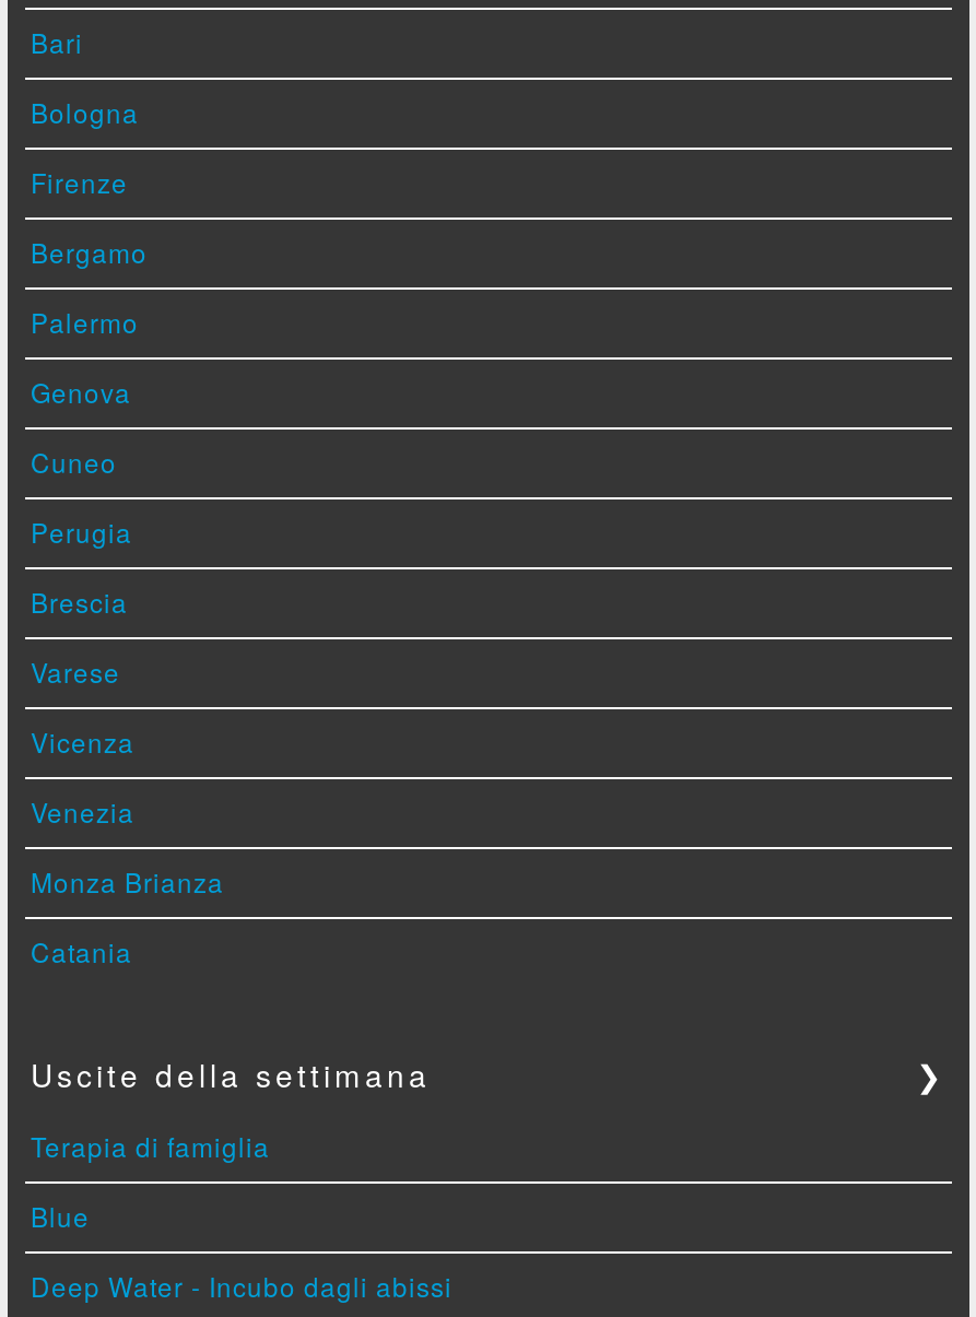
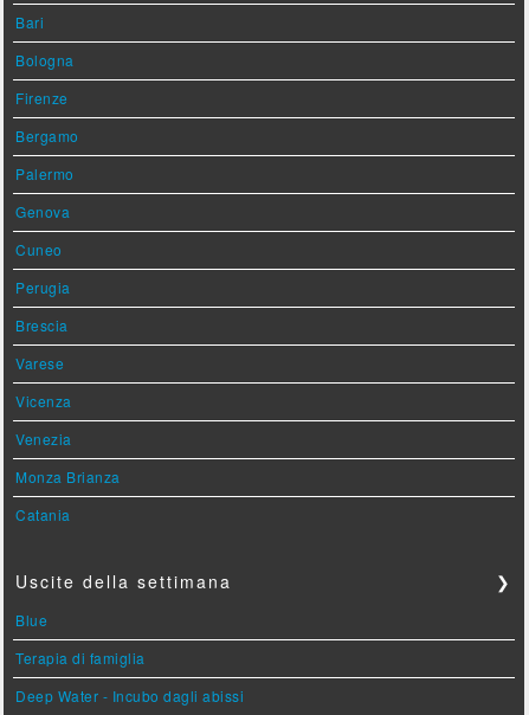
moved down: Terapia di famiglia

moved up: Blue
